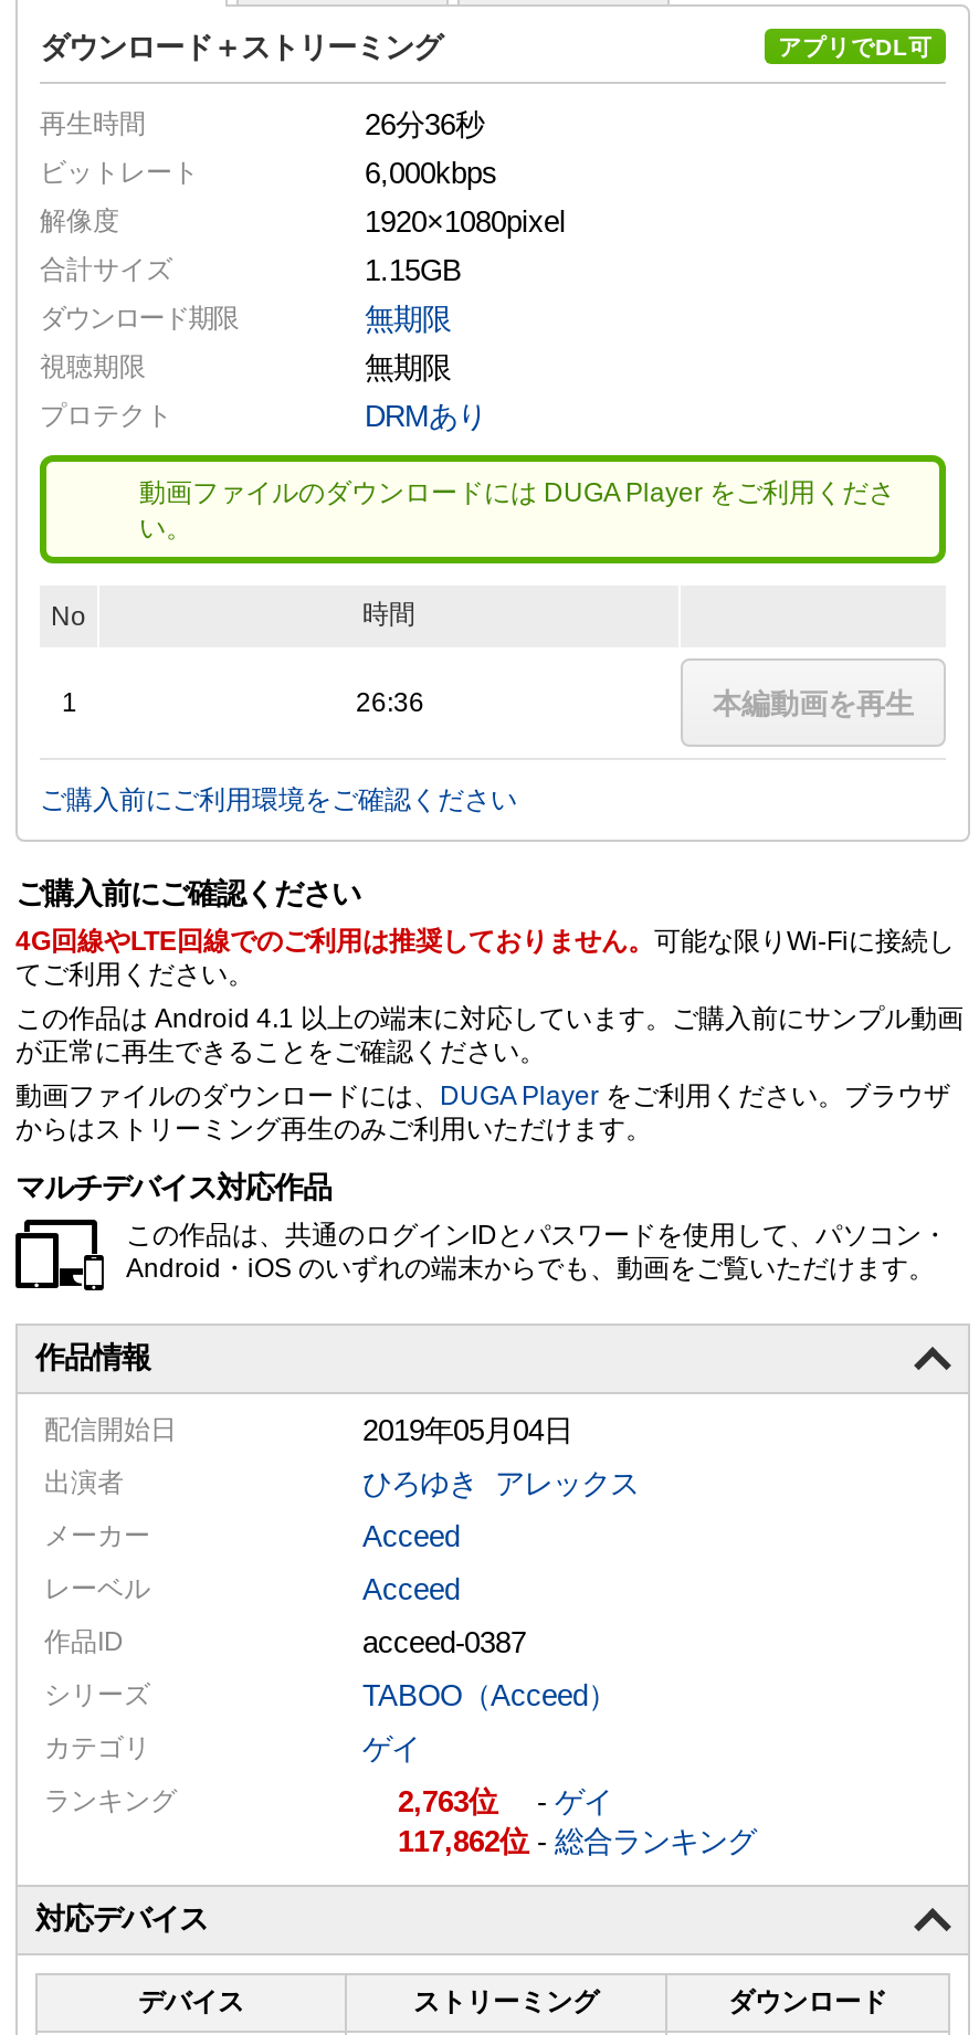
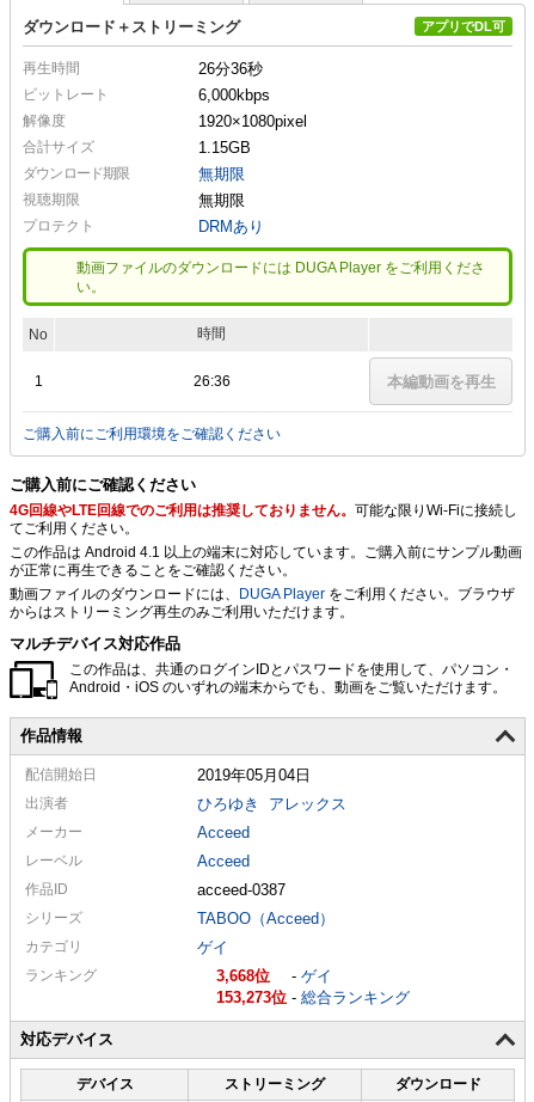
- 2,763 -ゲイ
+ 3,668 -ゲイ

- 117,862 -総合ランキング
+ 153,273 -総合ランキング
